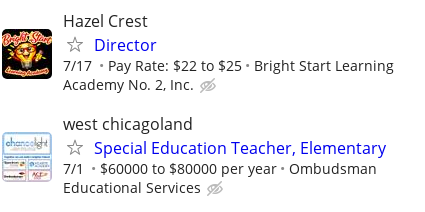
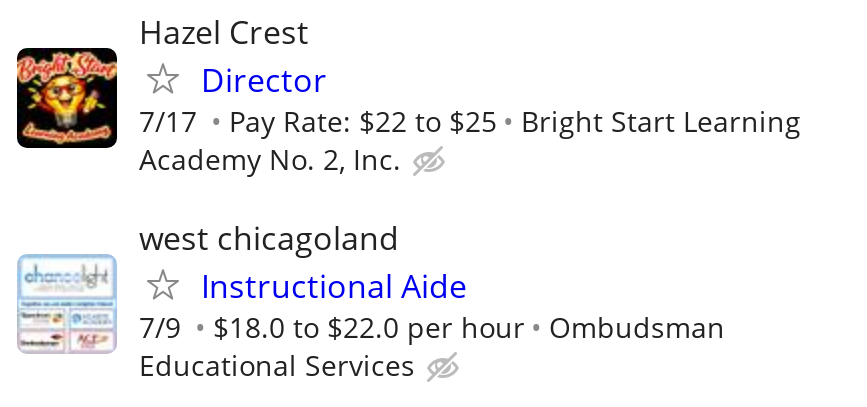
- Special Education Teacher, Elementary
- 7/1
- $60000 to $80000 per year
+ Instructional Aide
+ 7/9
+ $18.0 to $22.0 per hour
